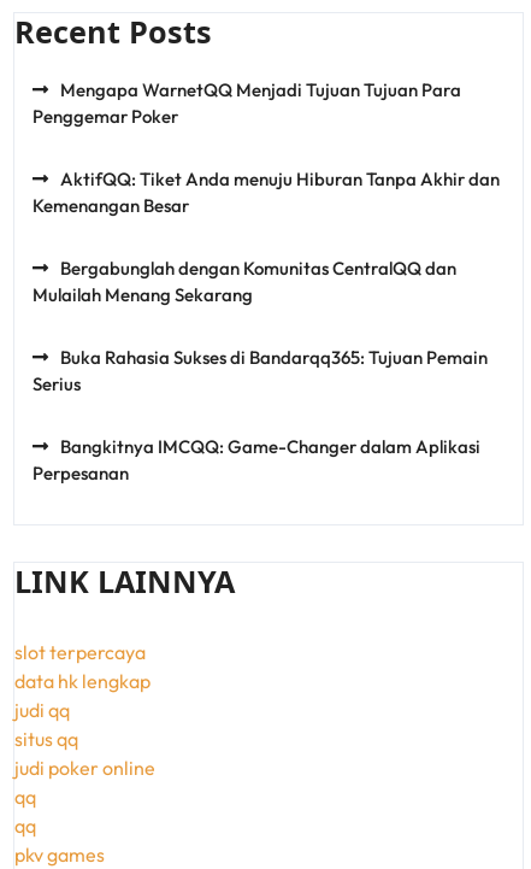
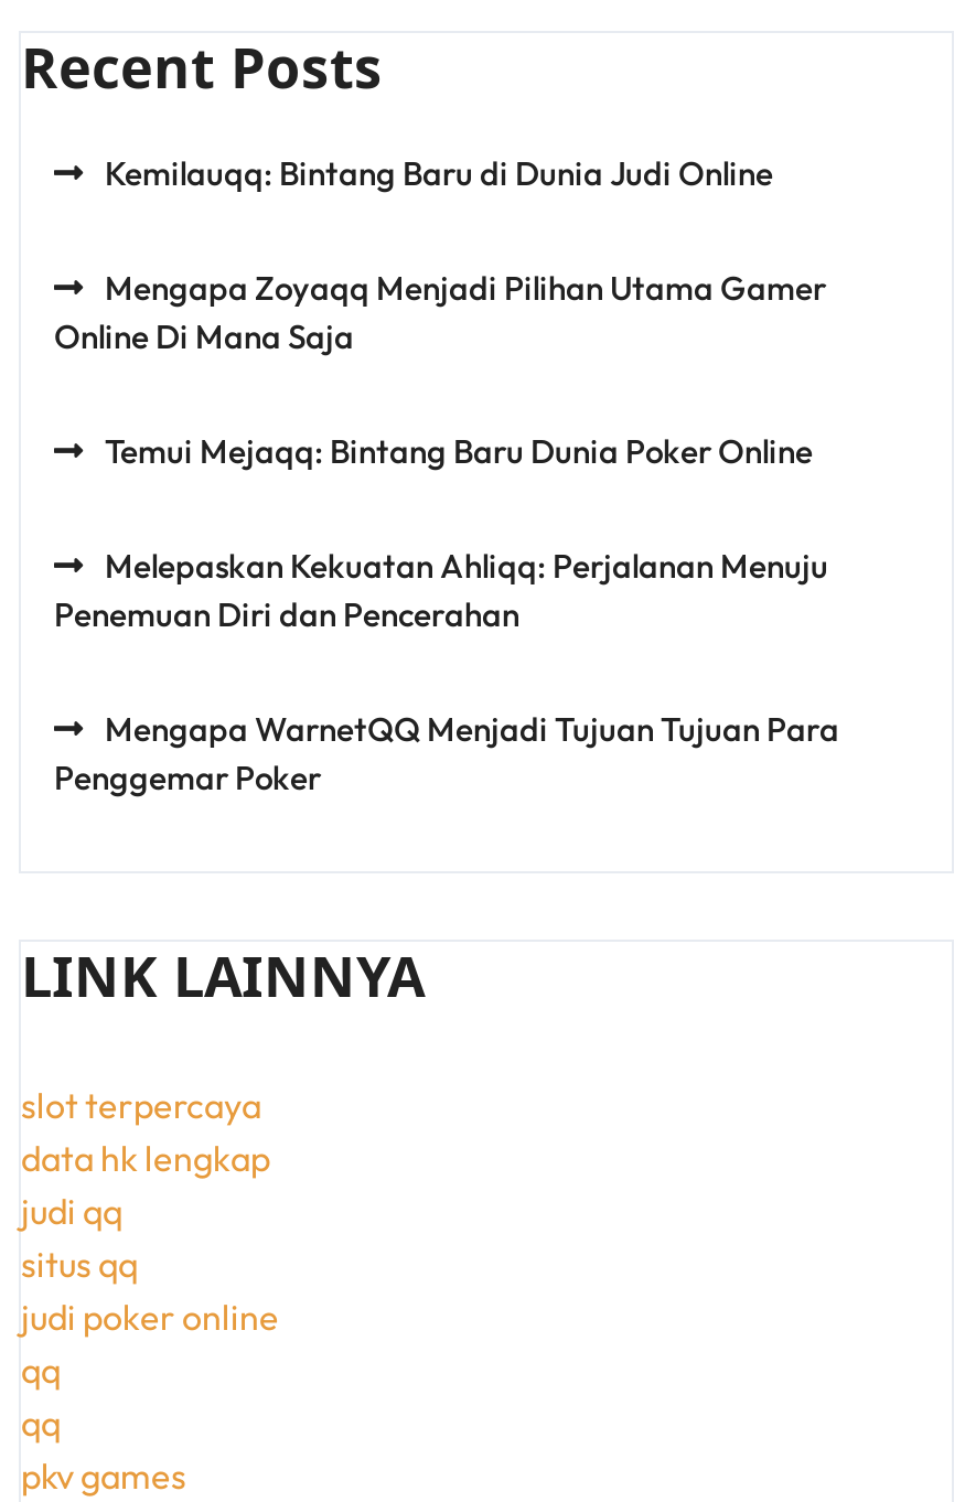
+ Kemilauqq: Bintang Baru di Dunia Judi Online
+ Mengapa Zoyaqq Menjadi Pilihan Utama Gamer
+ Online Di Mana Saja
+ Temui Mejaqq: Bintang Baru Dunia Poker Online
+ Melepaskan Kekuatan Ahliqq: Perjalanan Menuju
+ Penemuan Diri dan Pencerahan

moved down: Mengapa WarnetQQ Menjadi Tujuan Tujuan Para | Penggemar Poker

- AktifQQ: Tiket Anda menuju Hiburan Tanpa Akhir dan
- Kemenangan Besar
- Bergabunglah dengan Komunitas CentralQQ dan
- Mulailah Menang Sekarang
- Buka Rahasia Sukses di Bandarqq365: Tujuan Pemain
- Serius
- Bangkitnya IMCQQ: Game-Changer dalam Aplikasi
- Perpesanan
